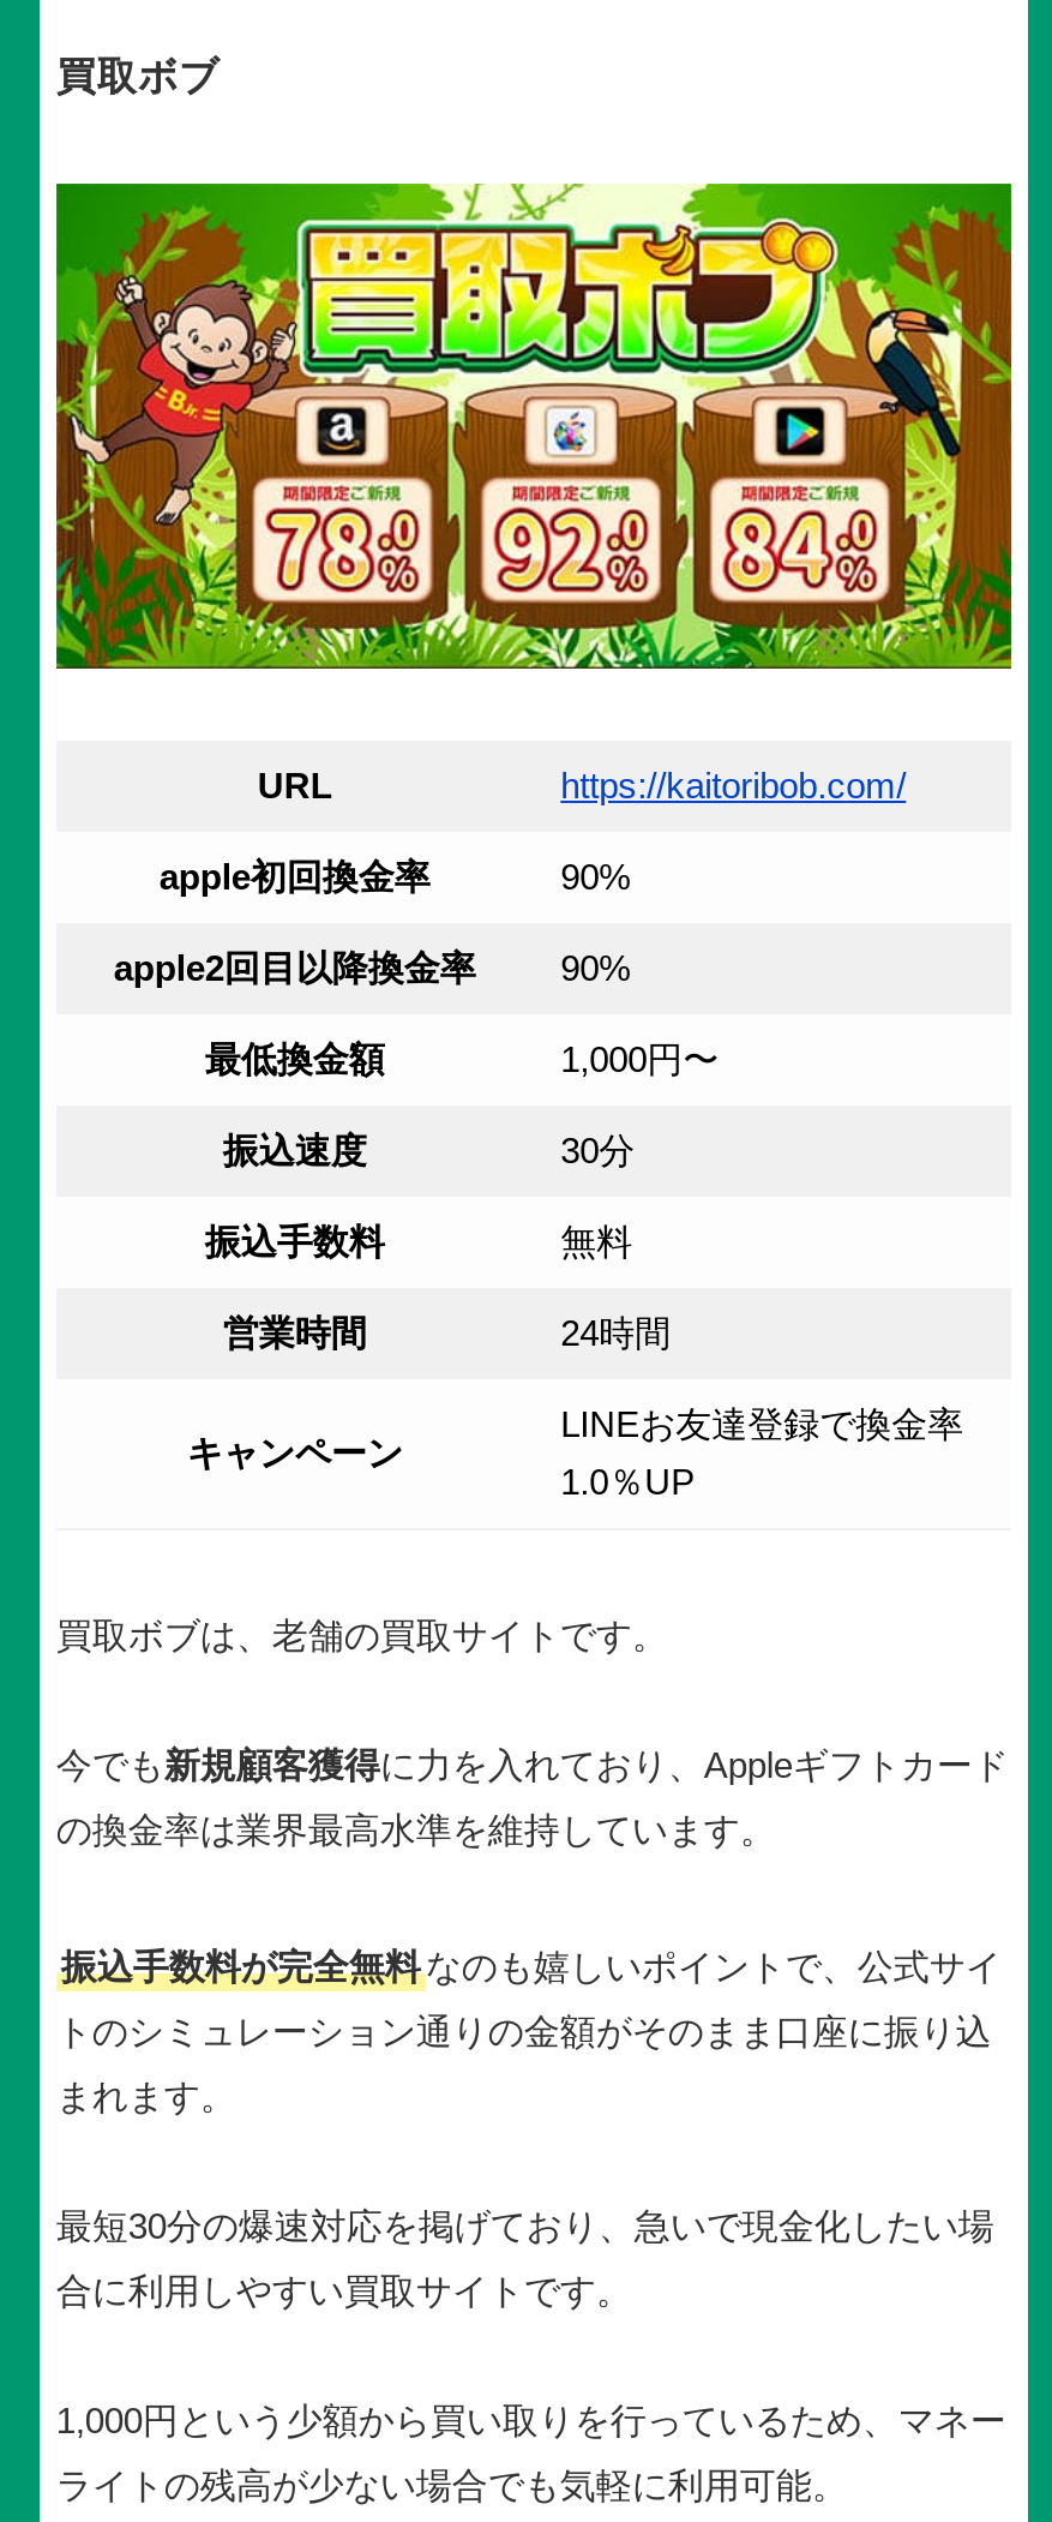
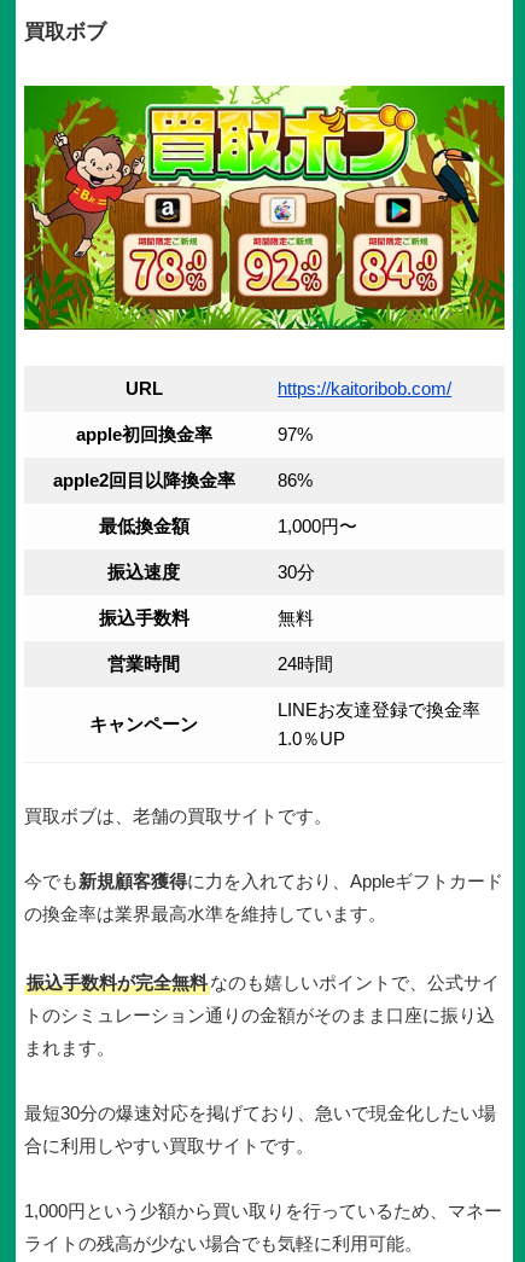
- 90%
+ 97%

- 90%
+ 86%
